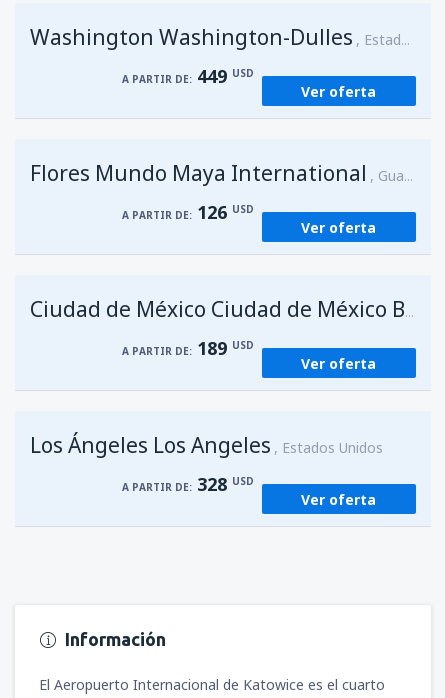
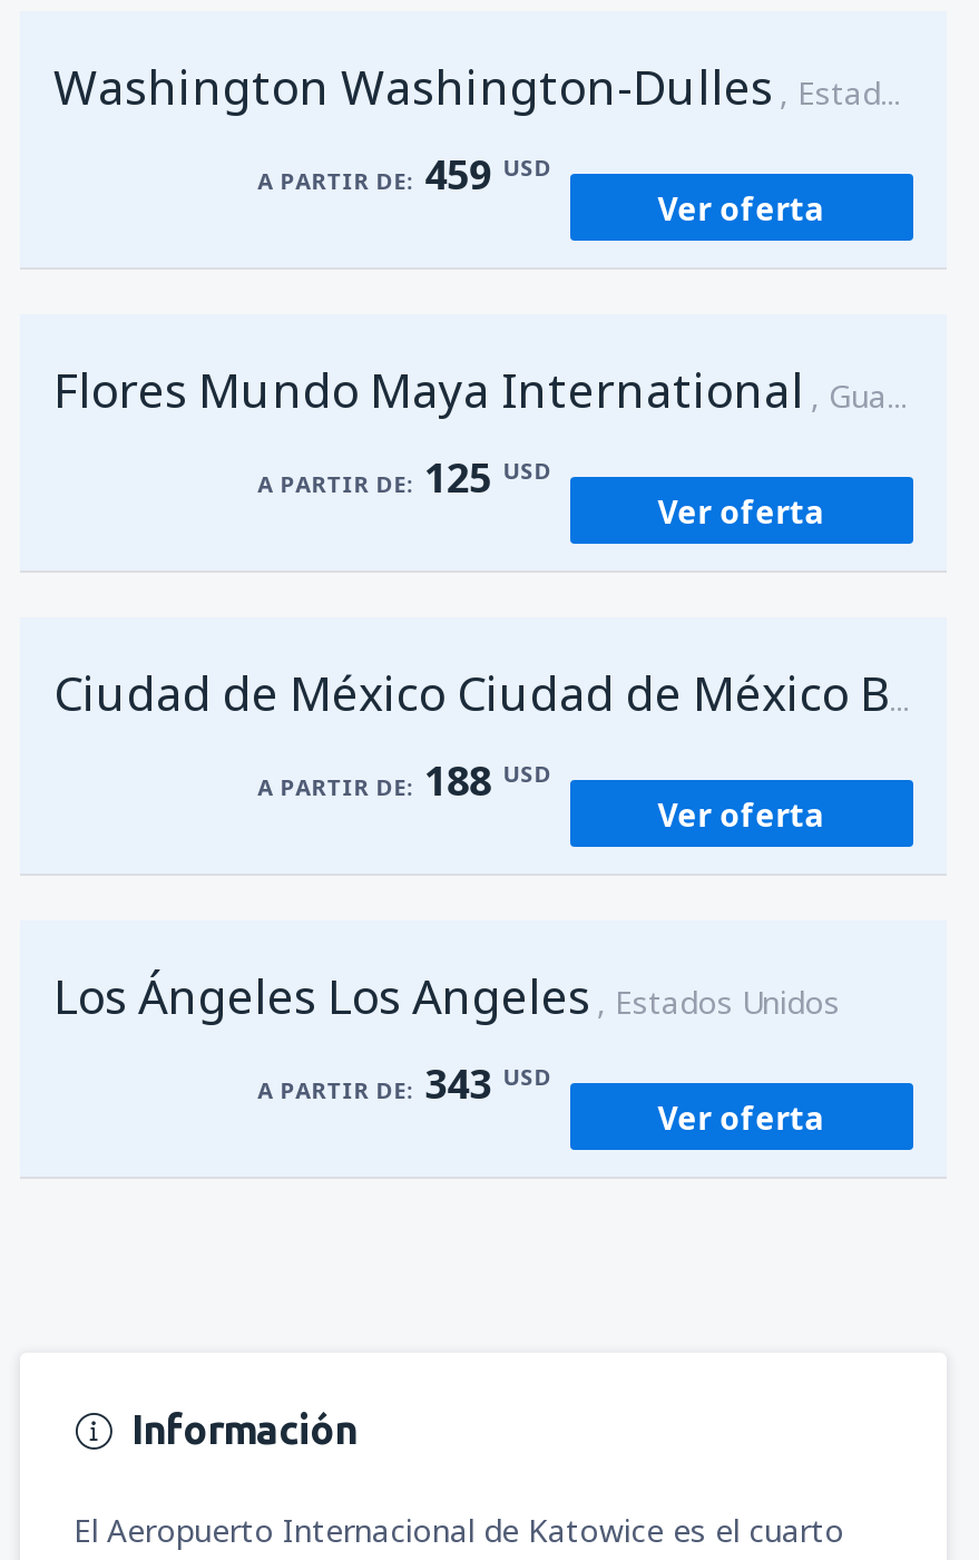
- A PARTIR DE: 449 USD
+ A PARTIR DE: 459 USD

- A PARTIR DE: 126 USD
+ A PARTIR DE: 125 USD

- A PARTIR DE: 189 USD
+ A PARTIR DE: 188 USD

- A PARTIR DE: 328 USD
+ A PARTIR DE: 343 USD
